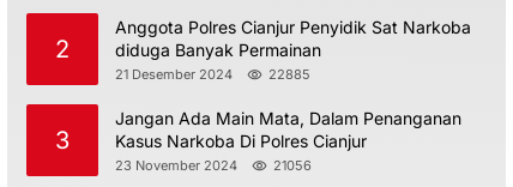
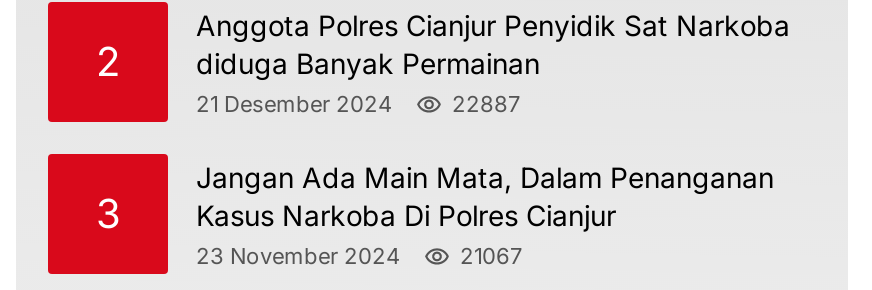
- 22885
+ 22887

- 21056
+ 21067
